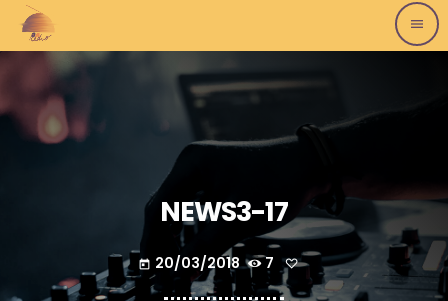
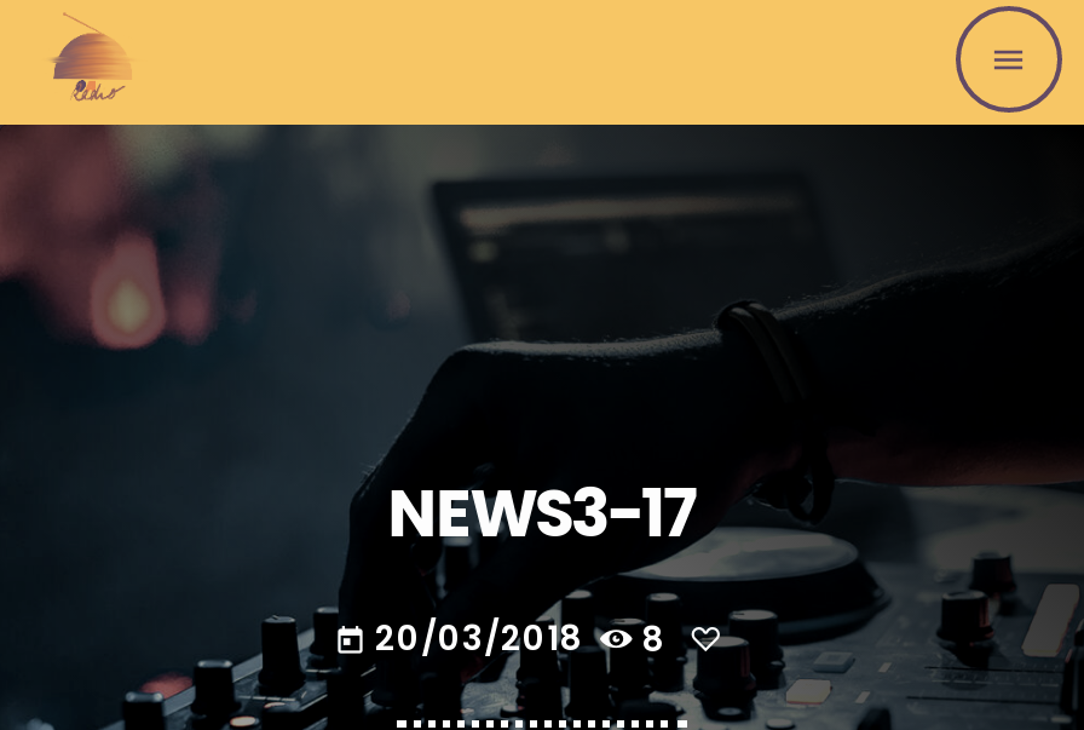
- 7
+ 8
